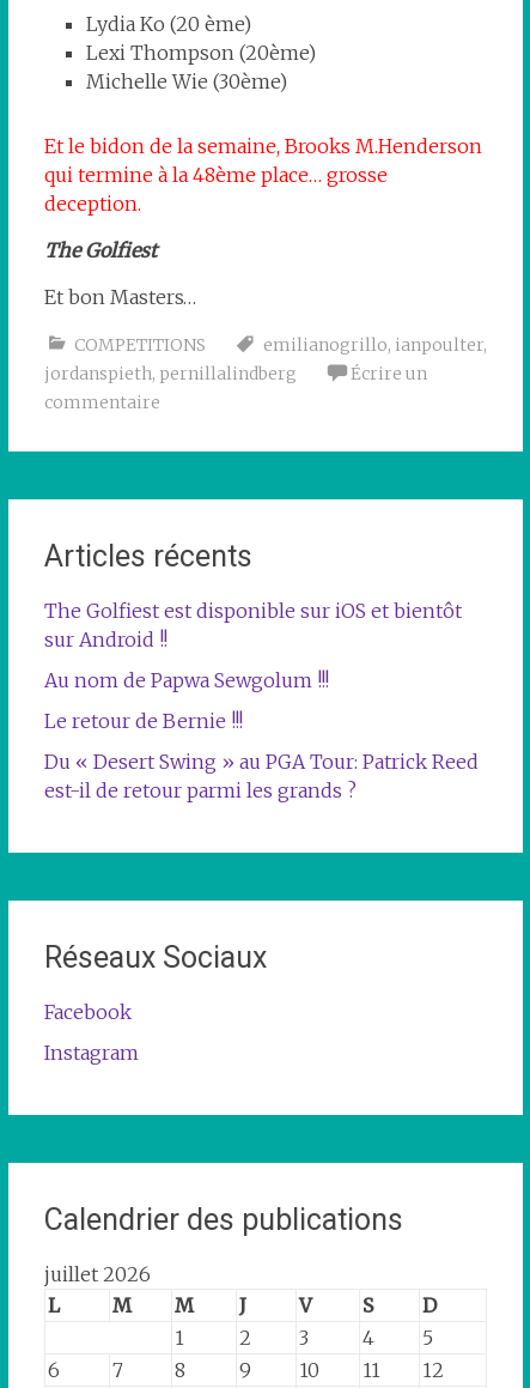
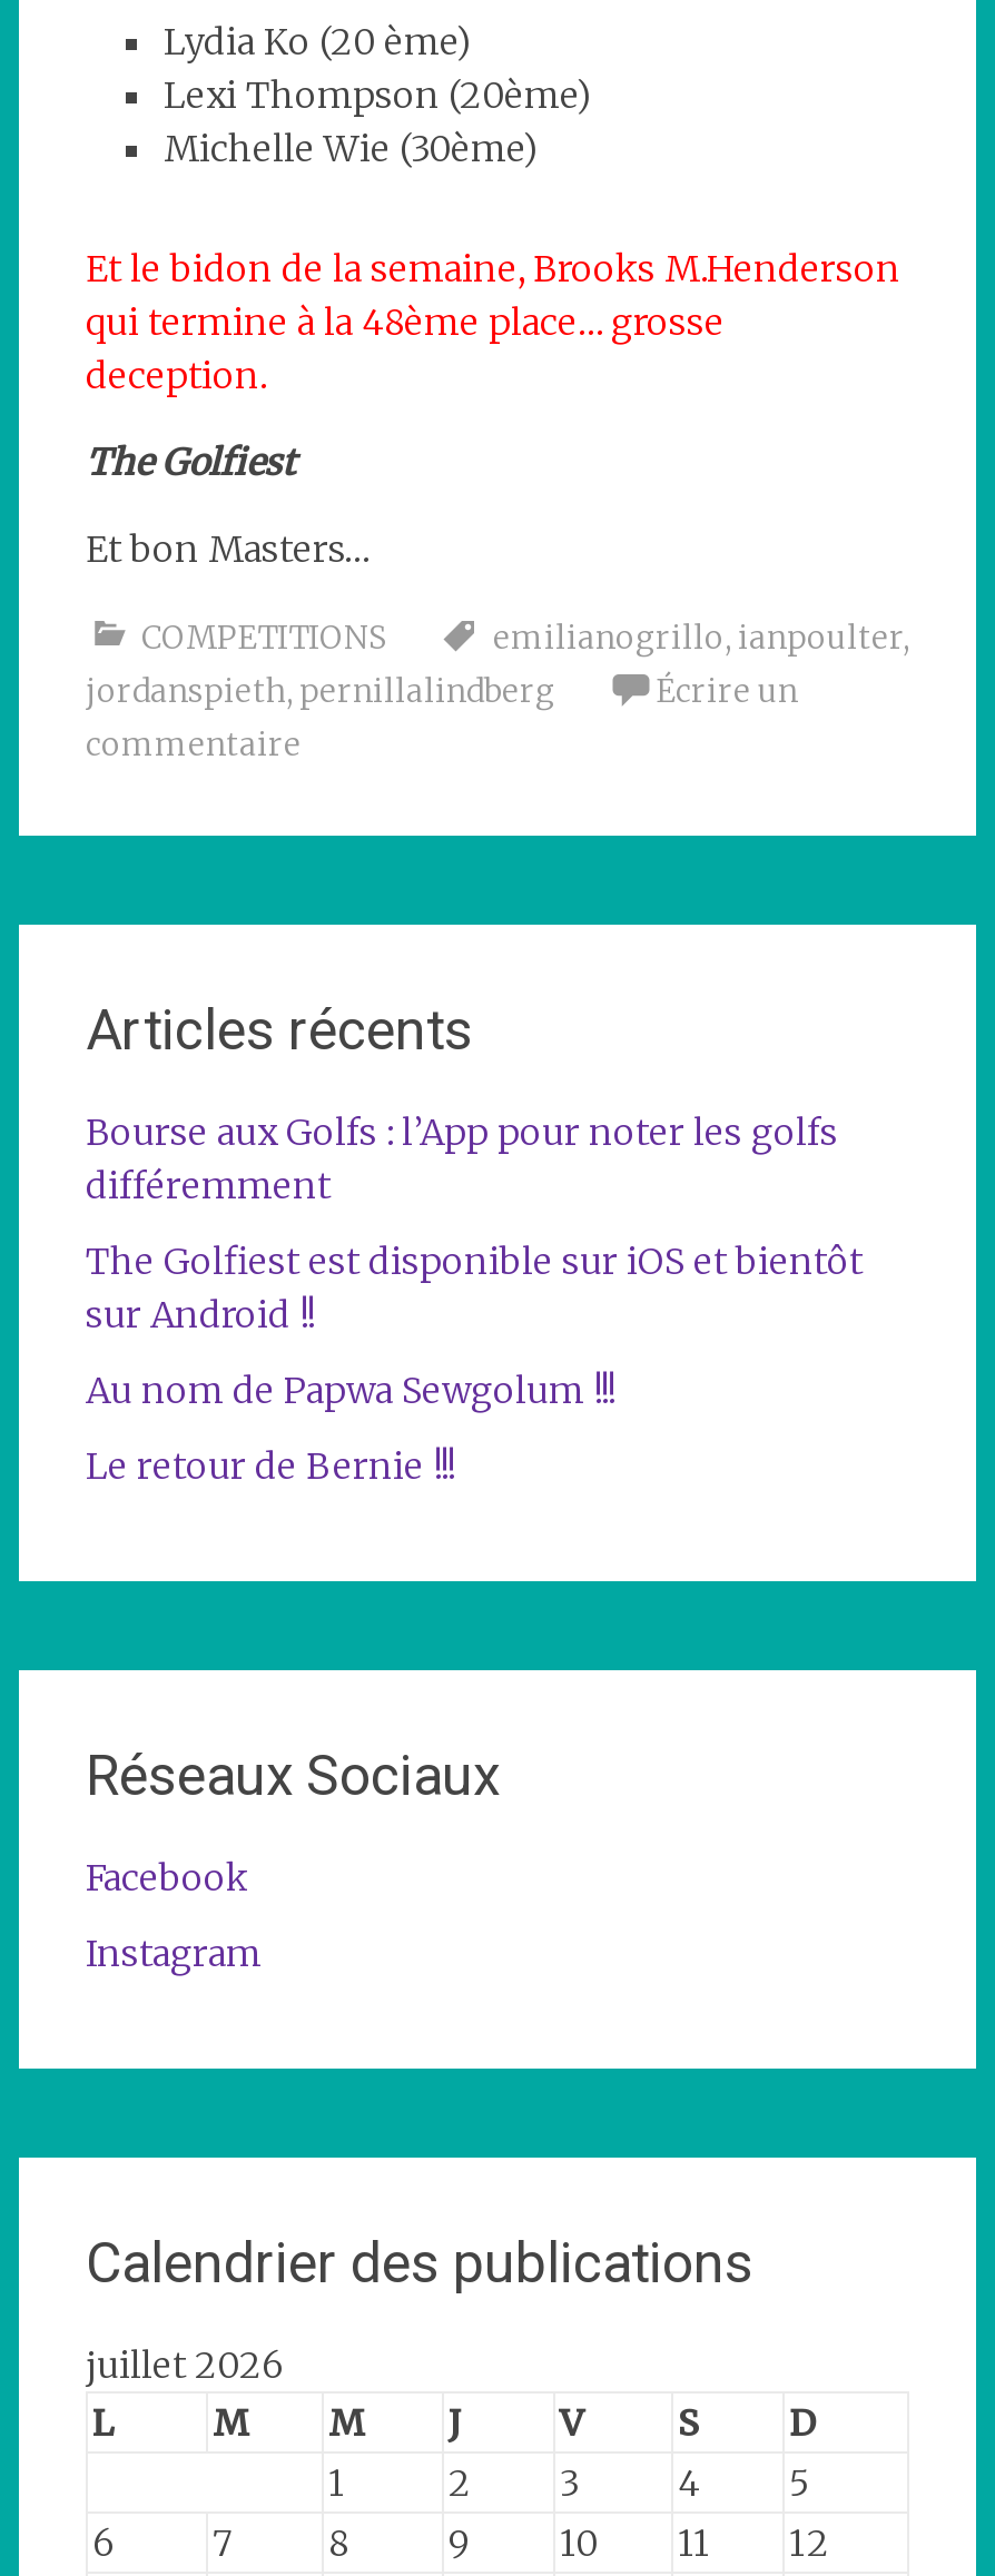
+ Bourse aux Golfs : l’App pour noter les golfs
+ différemment

moved down: The Golfiest est disponible sur iOS et bientôt | sur Android !! | Au nom de Papwa Sewgolum !!! | Le retour de Bernie !!!

- Du « Desert Swing » au PGA Tour: Patrick Reed
- est-il de retour parmi les grands ?
